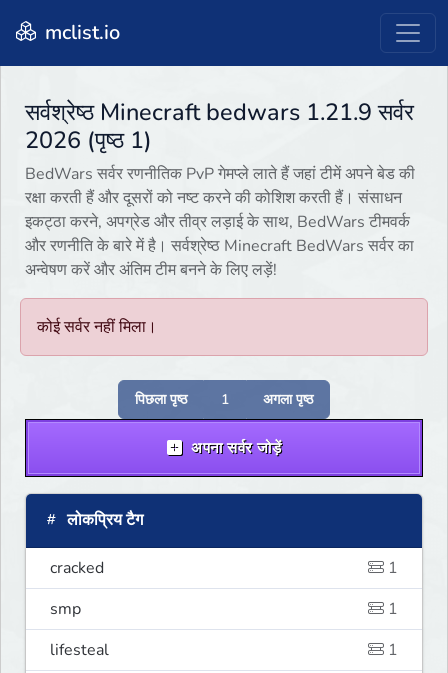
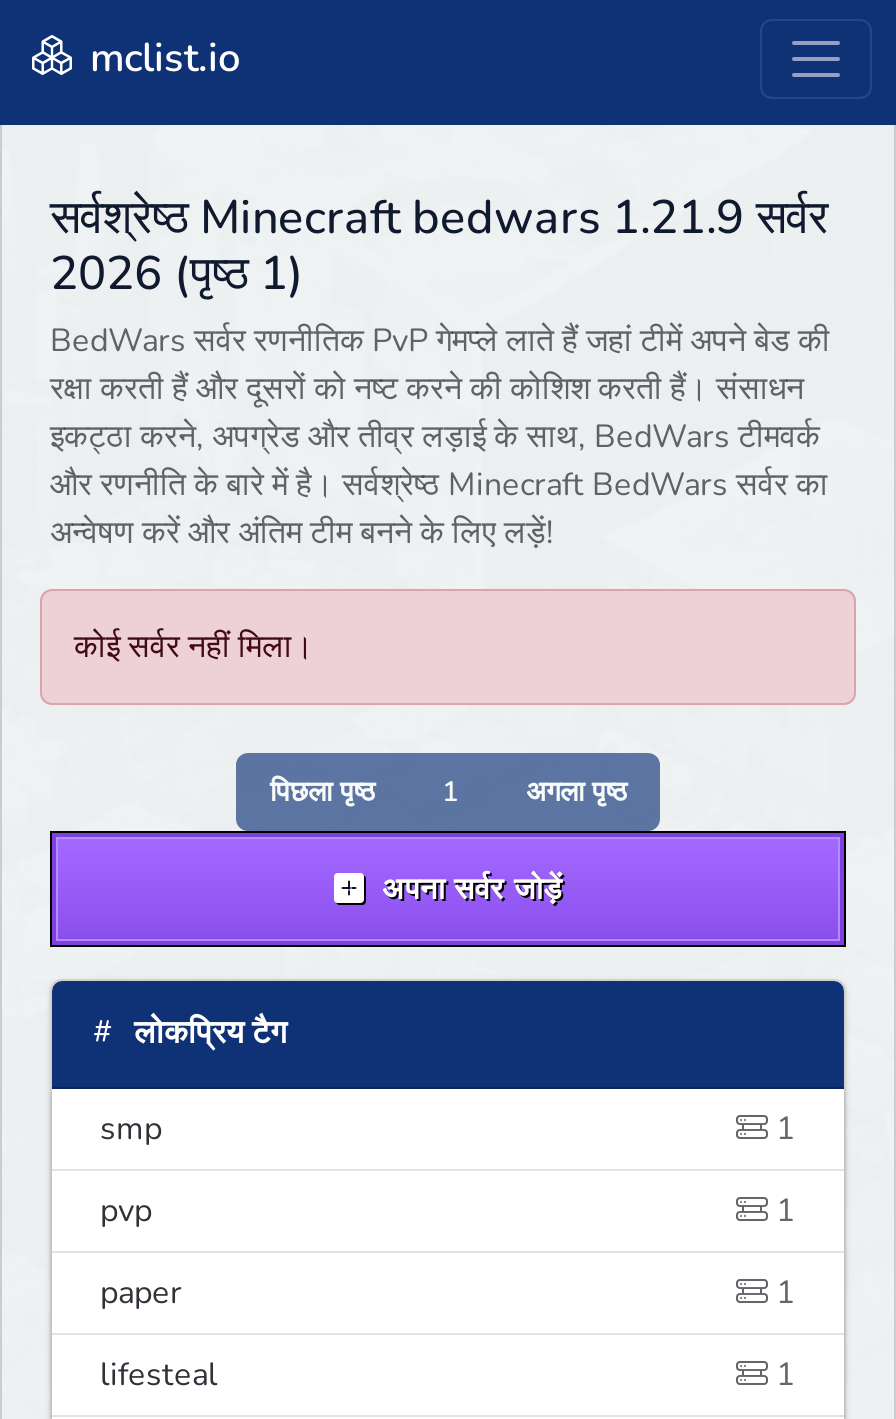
- cracked

+ pvp
+ 1
+ paper

moved up: smp
